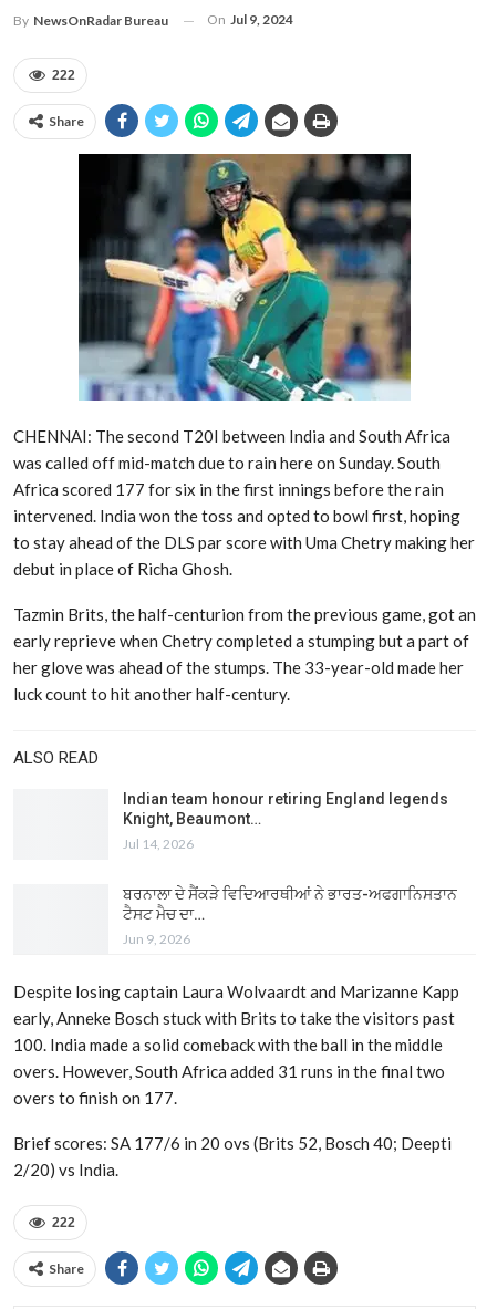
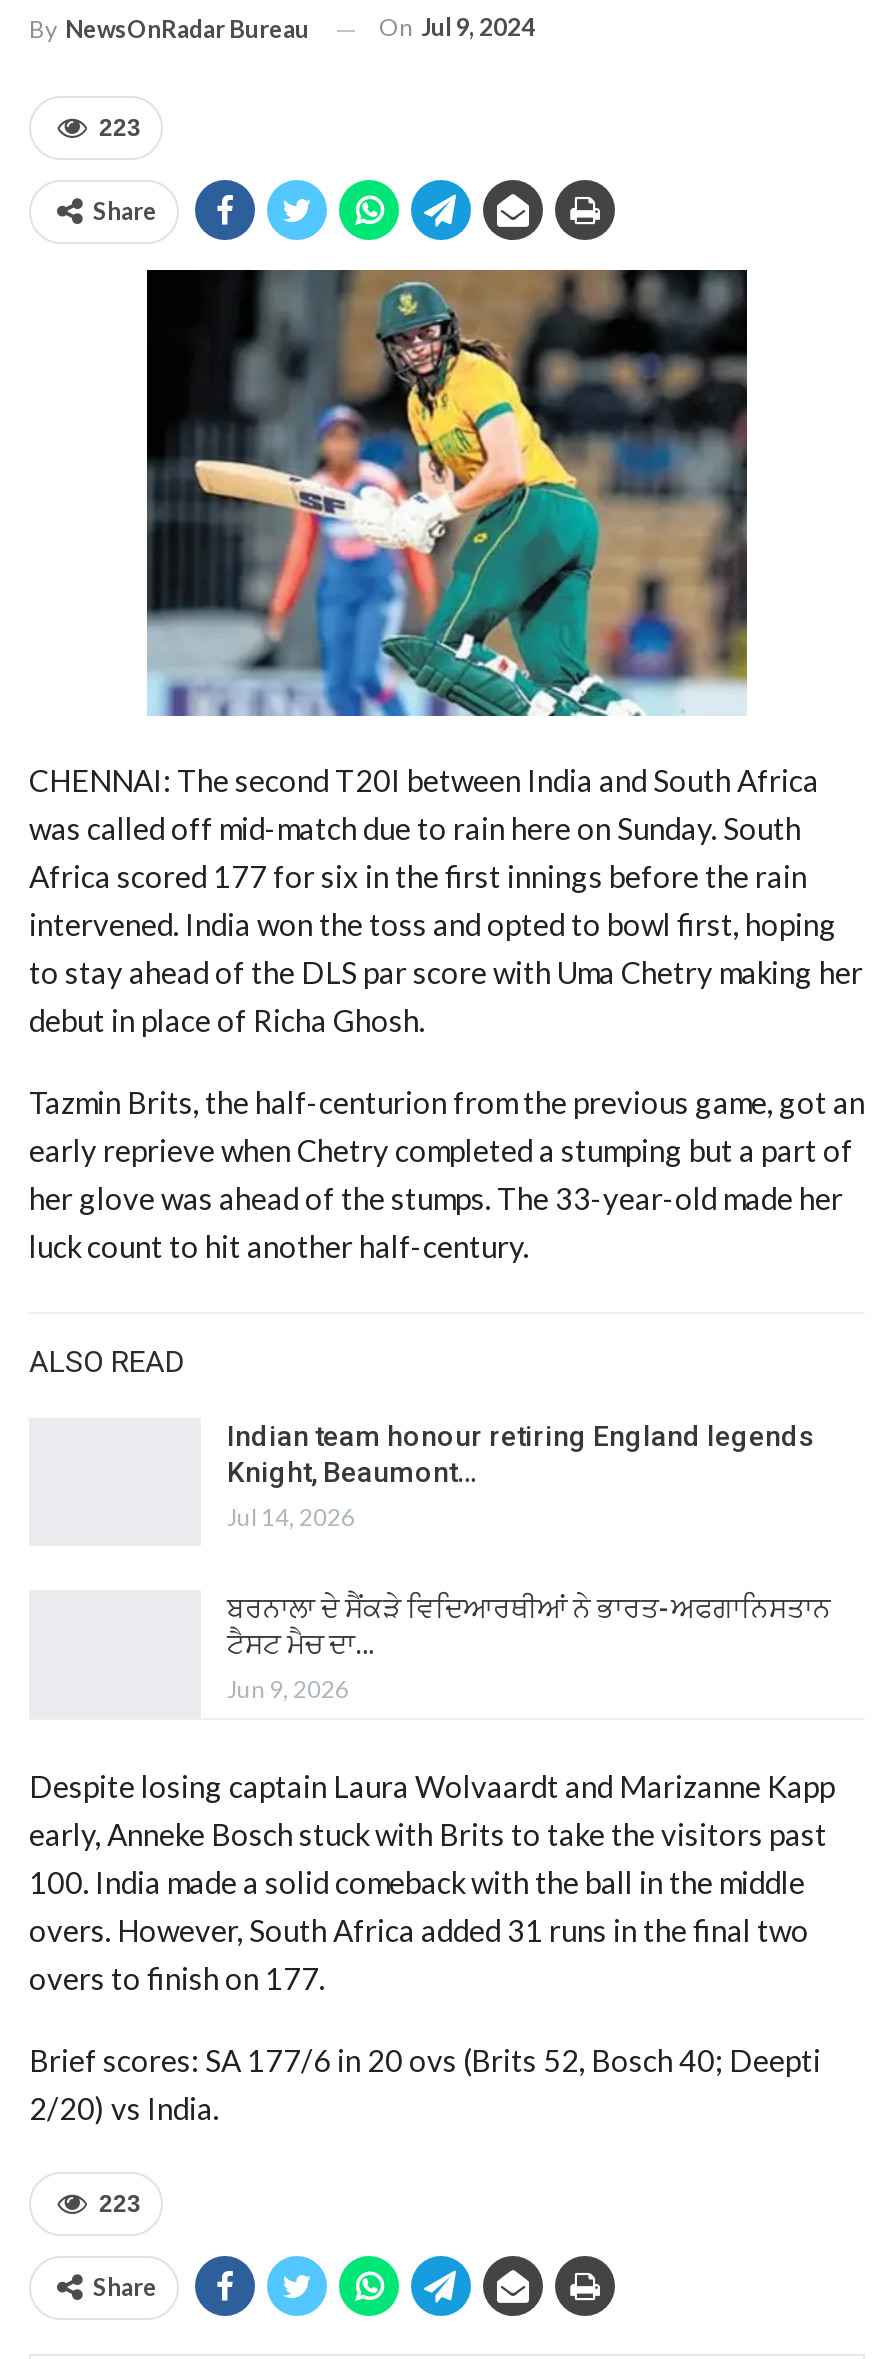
- 222
+ 223

- 222
+ 223
